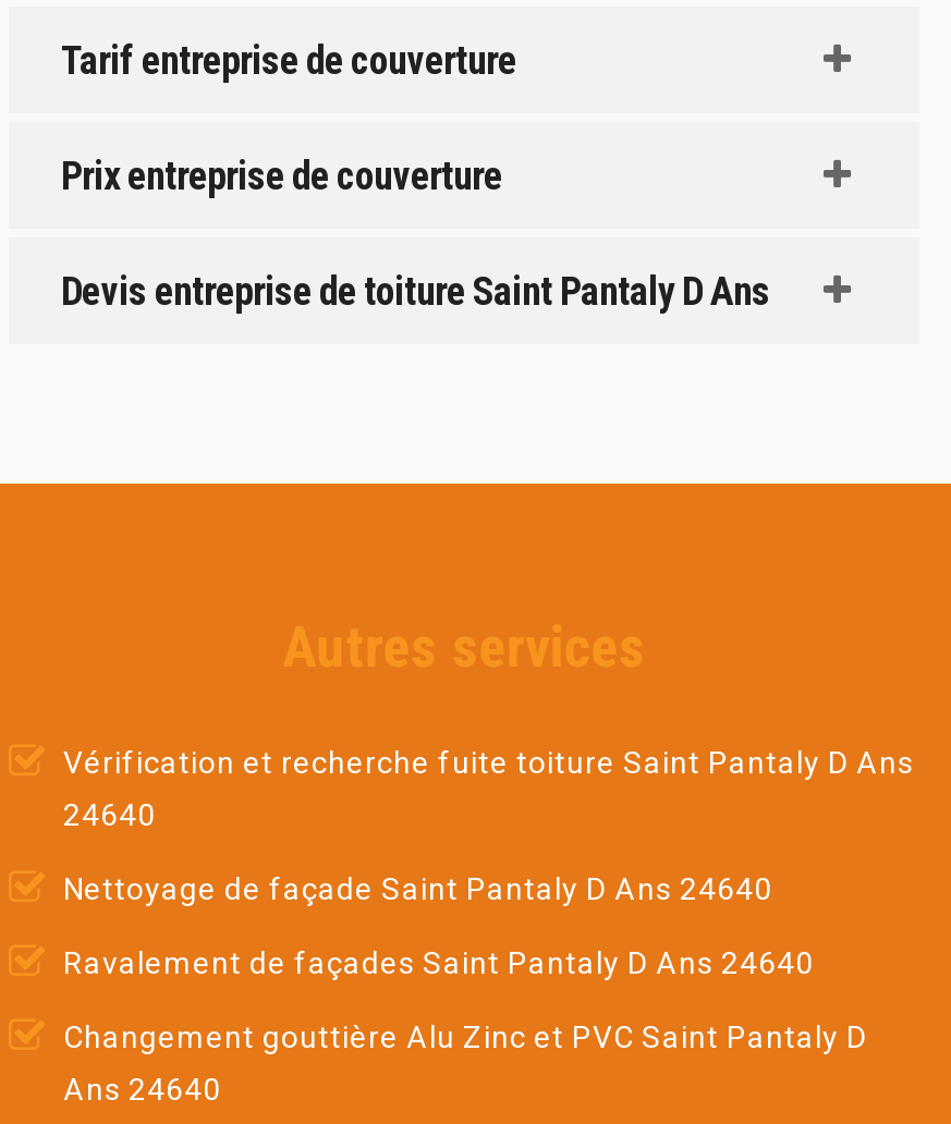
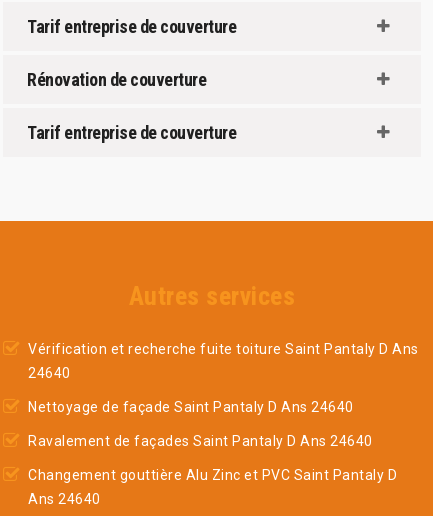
- Prix entreprise de couverture
+ Rénovation de couverture

- Devis entreprise de toiture Saint Pantaly D Ans
+ Tarif entreprise de couverture
